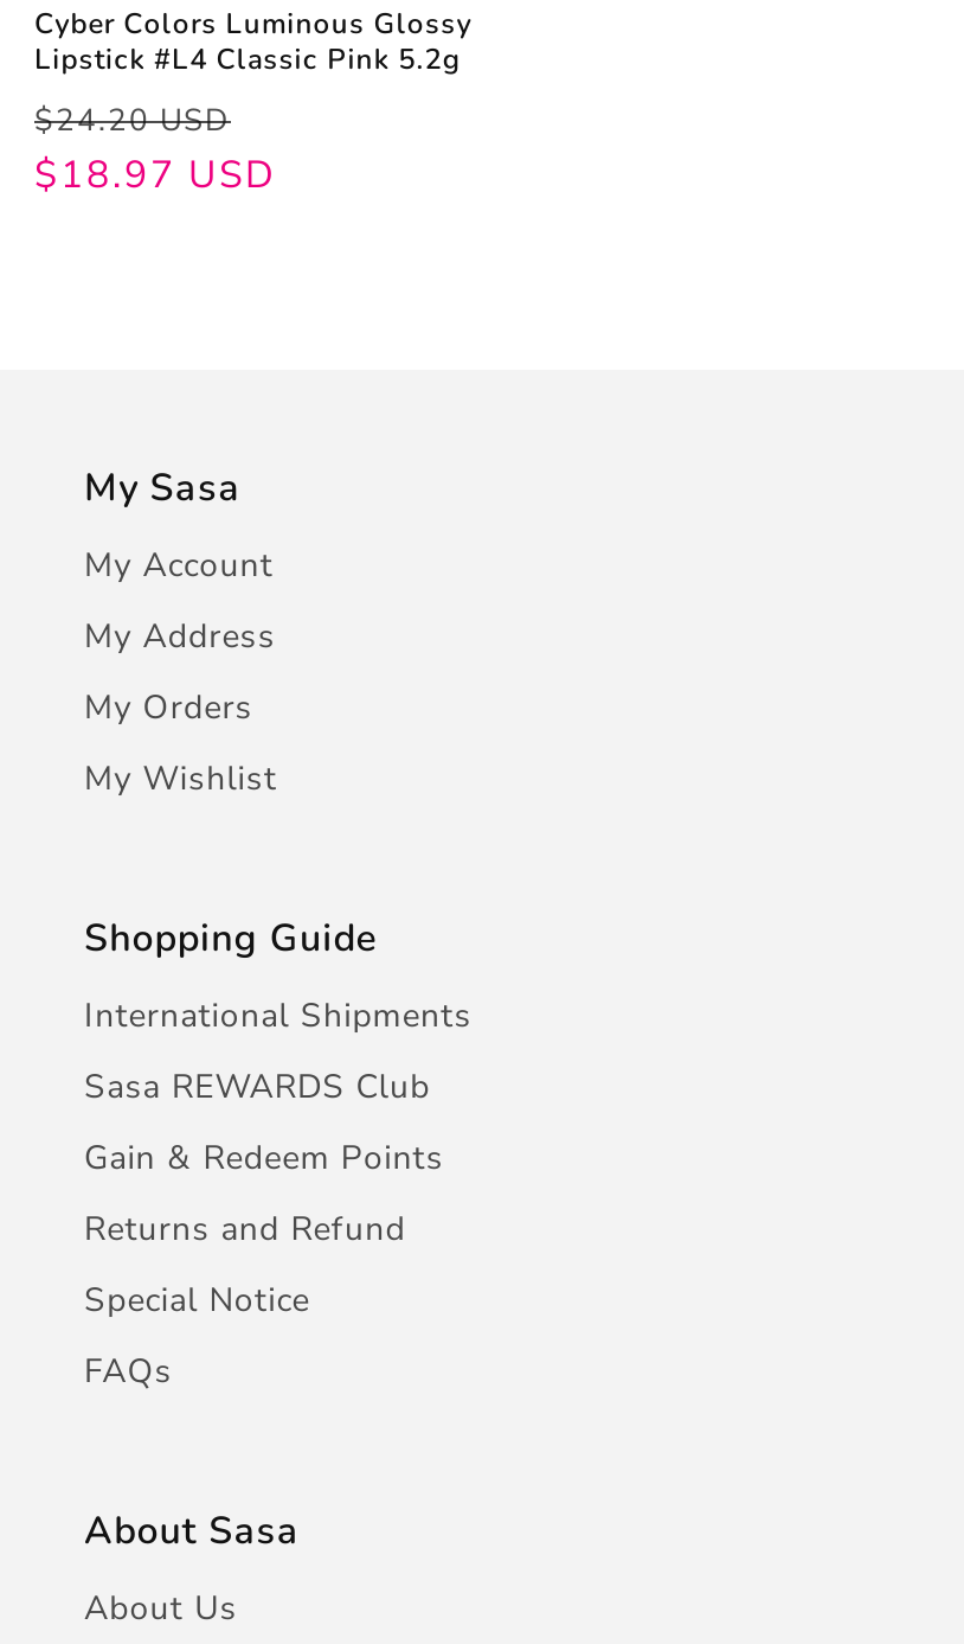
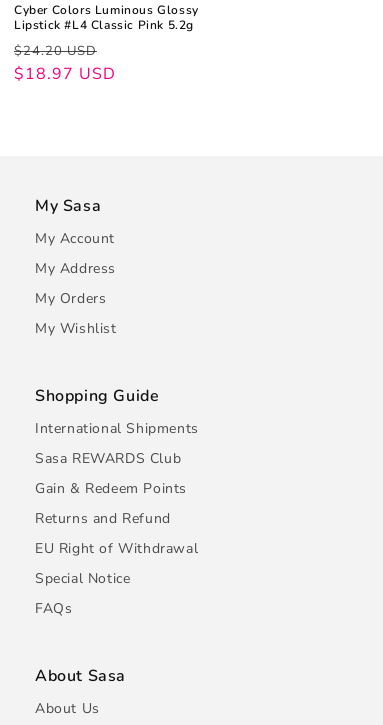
+ EU Right of Withdrawal
